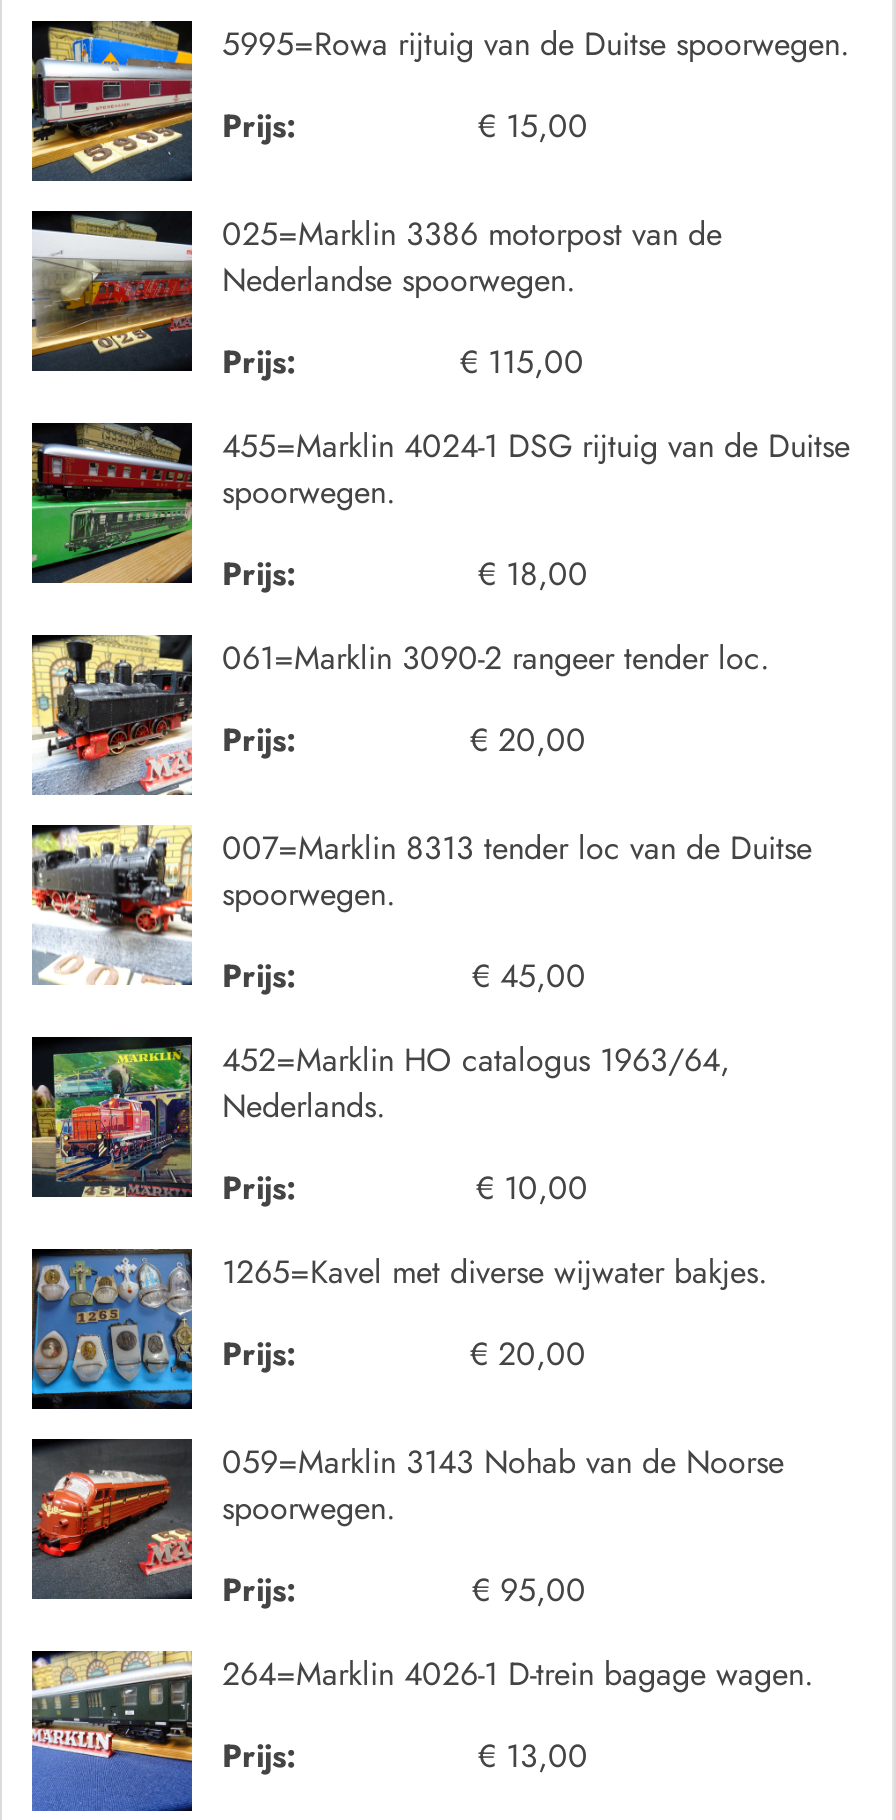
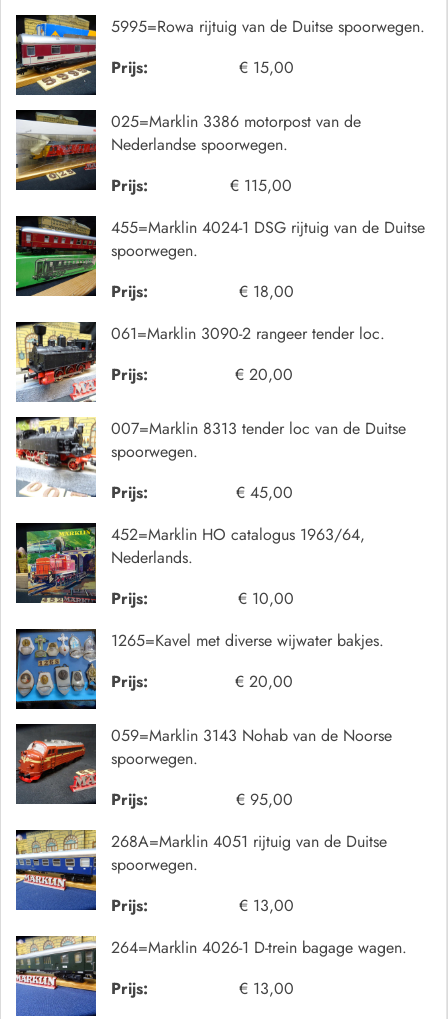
+ [image]
+ 268A=Marklin 4051 rijtuig van de Duitse
+ spoorwegen.
+ Prijs:
+ € 13,00
